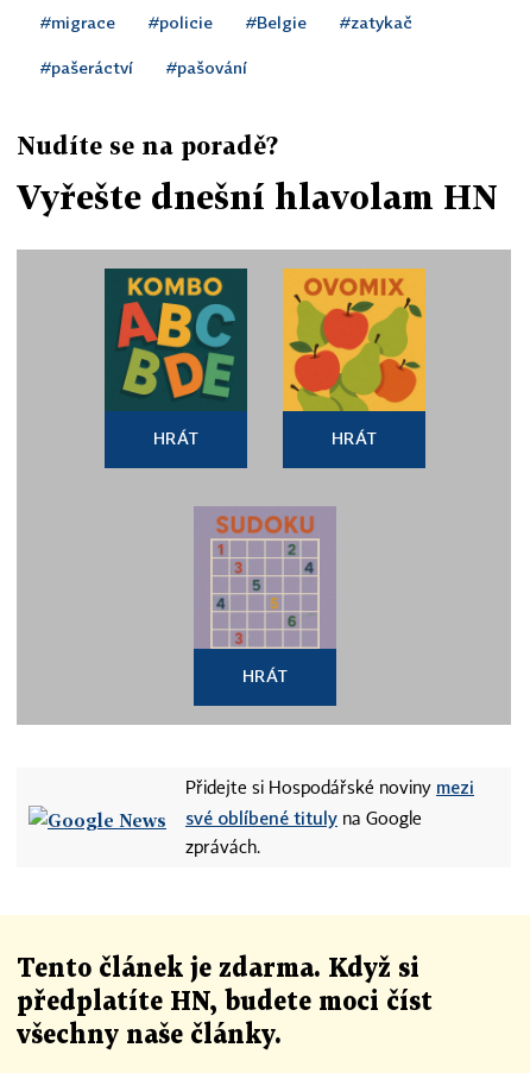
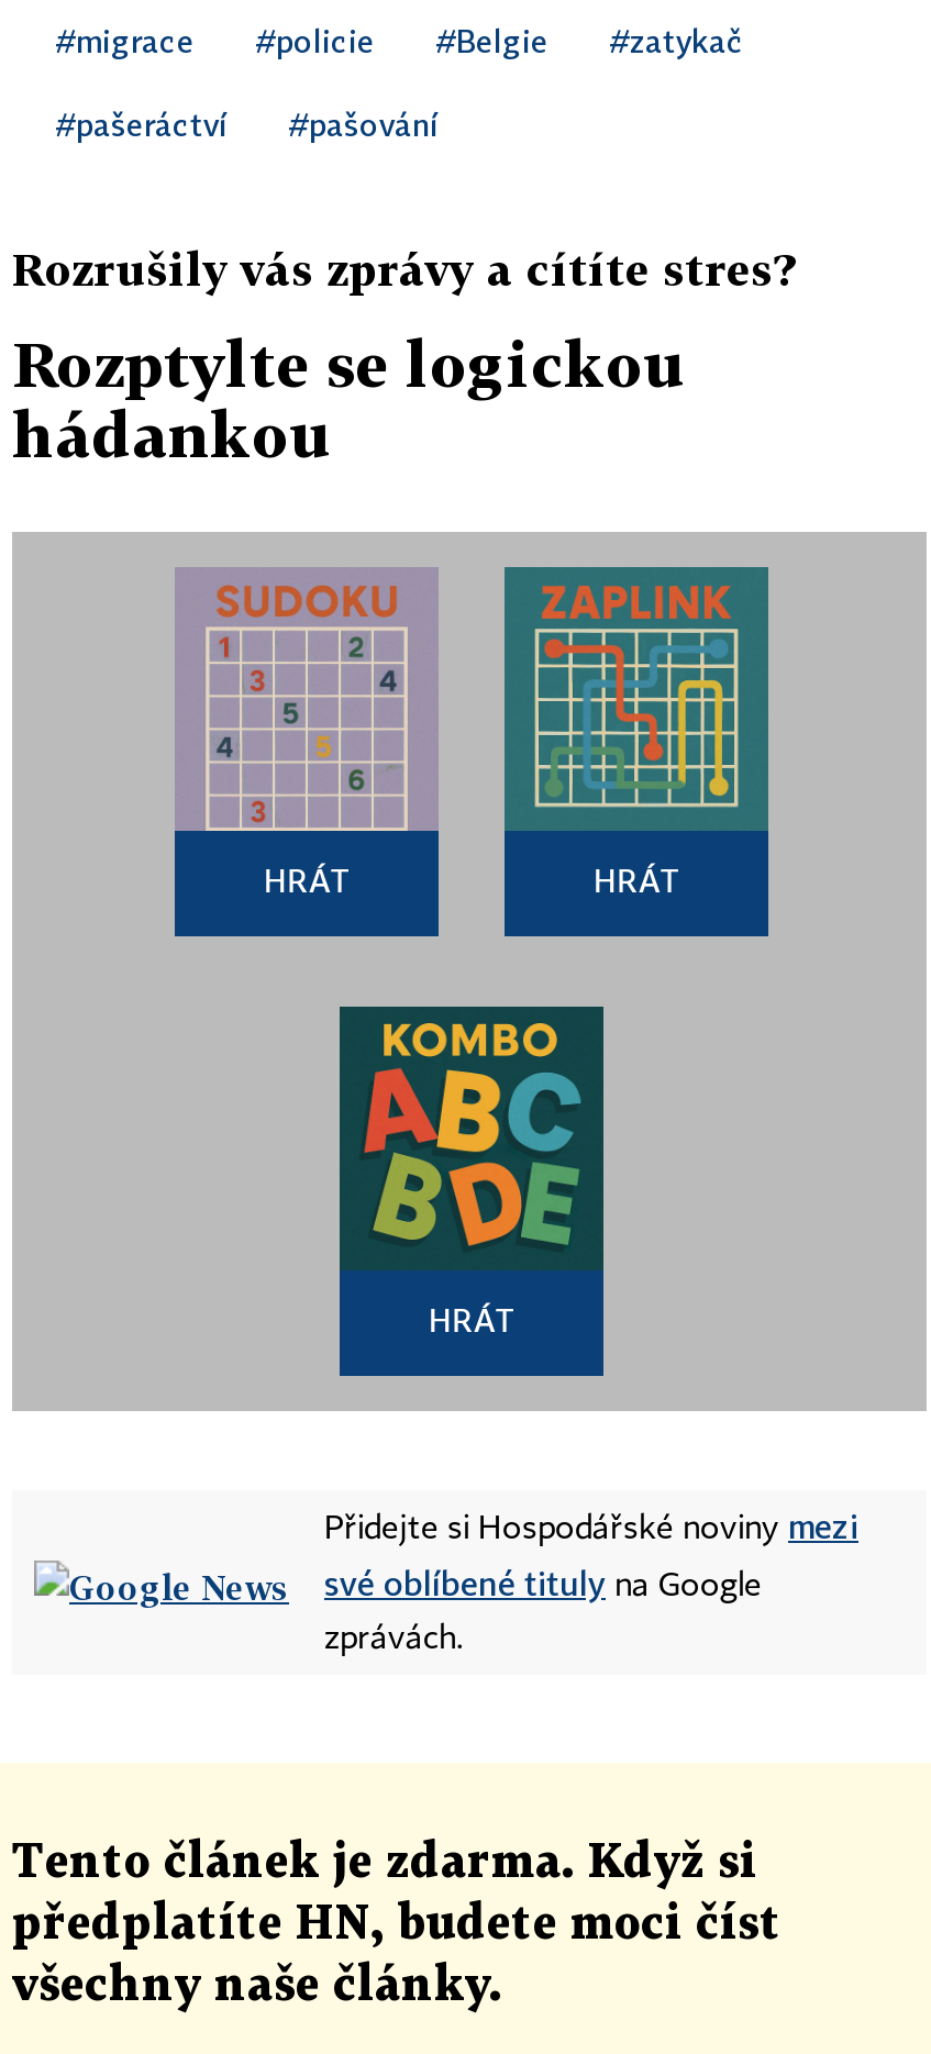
- Nudíte se na poradě?
+ Rozrušily vás zprávy a cítíte stres?

- Vyřešte dnešní hlavolam HN
+ Rozptylte se logickou
+ hádankou

moved down: [image]

- [image]
+ [image]

moved up: [image]
